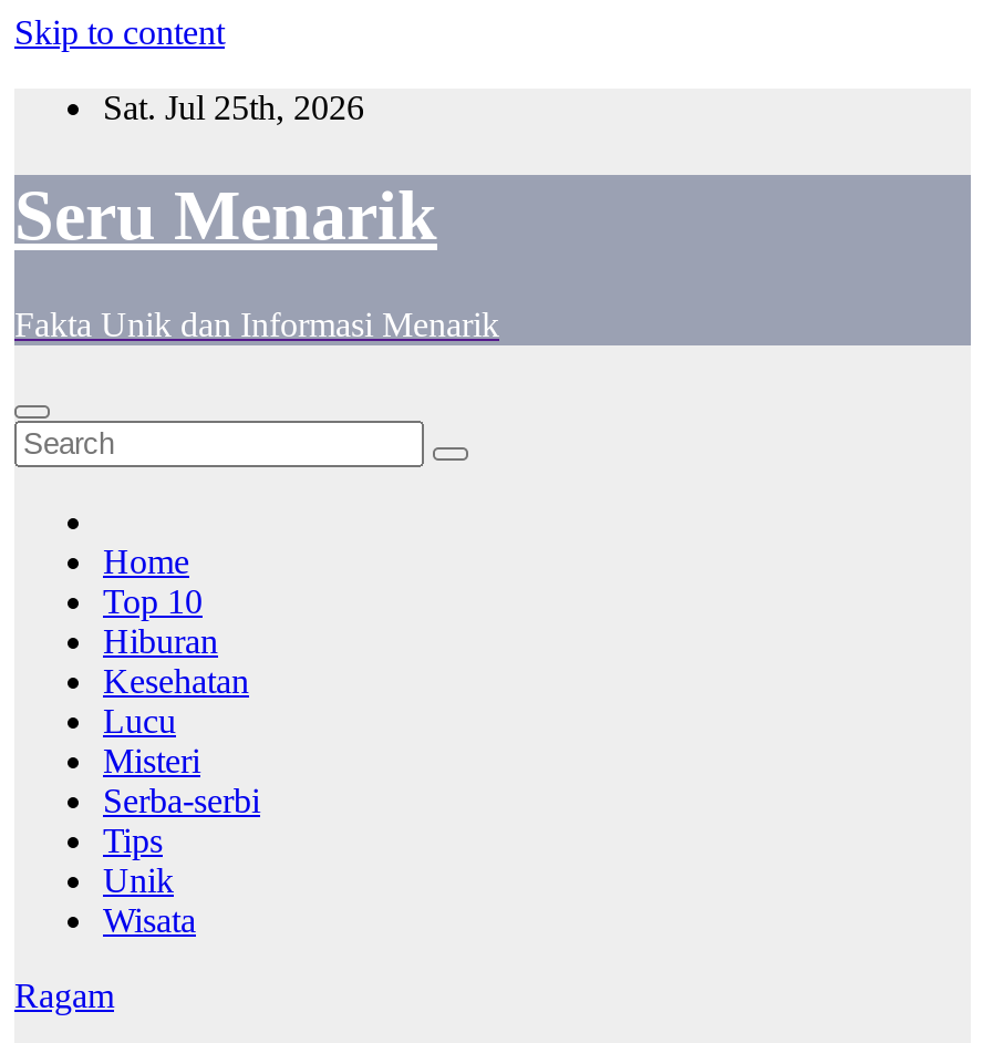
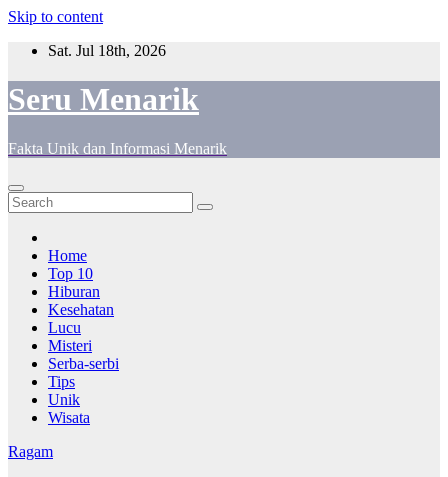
- Sat. Jul 25th, 2026
+ Sat. Jul 18th, 2026
